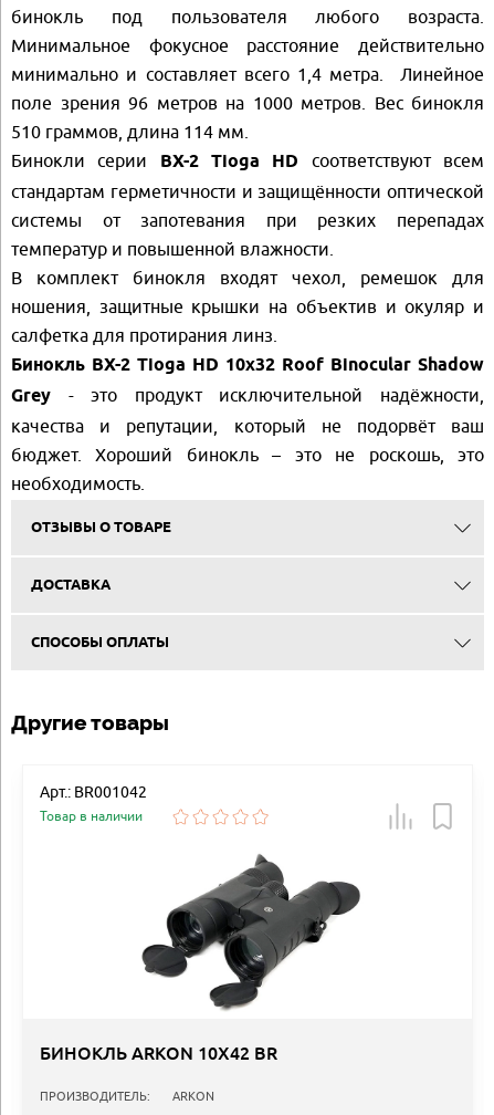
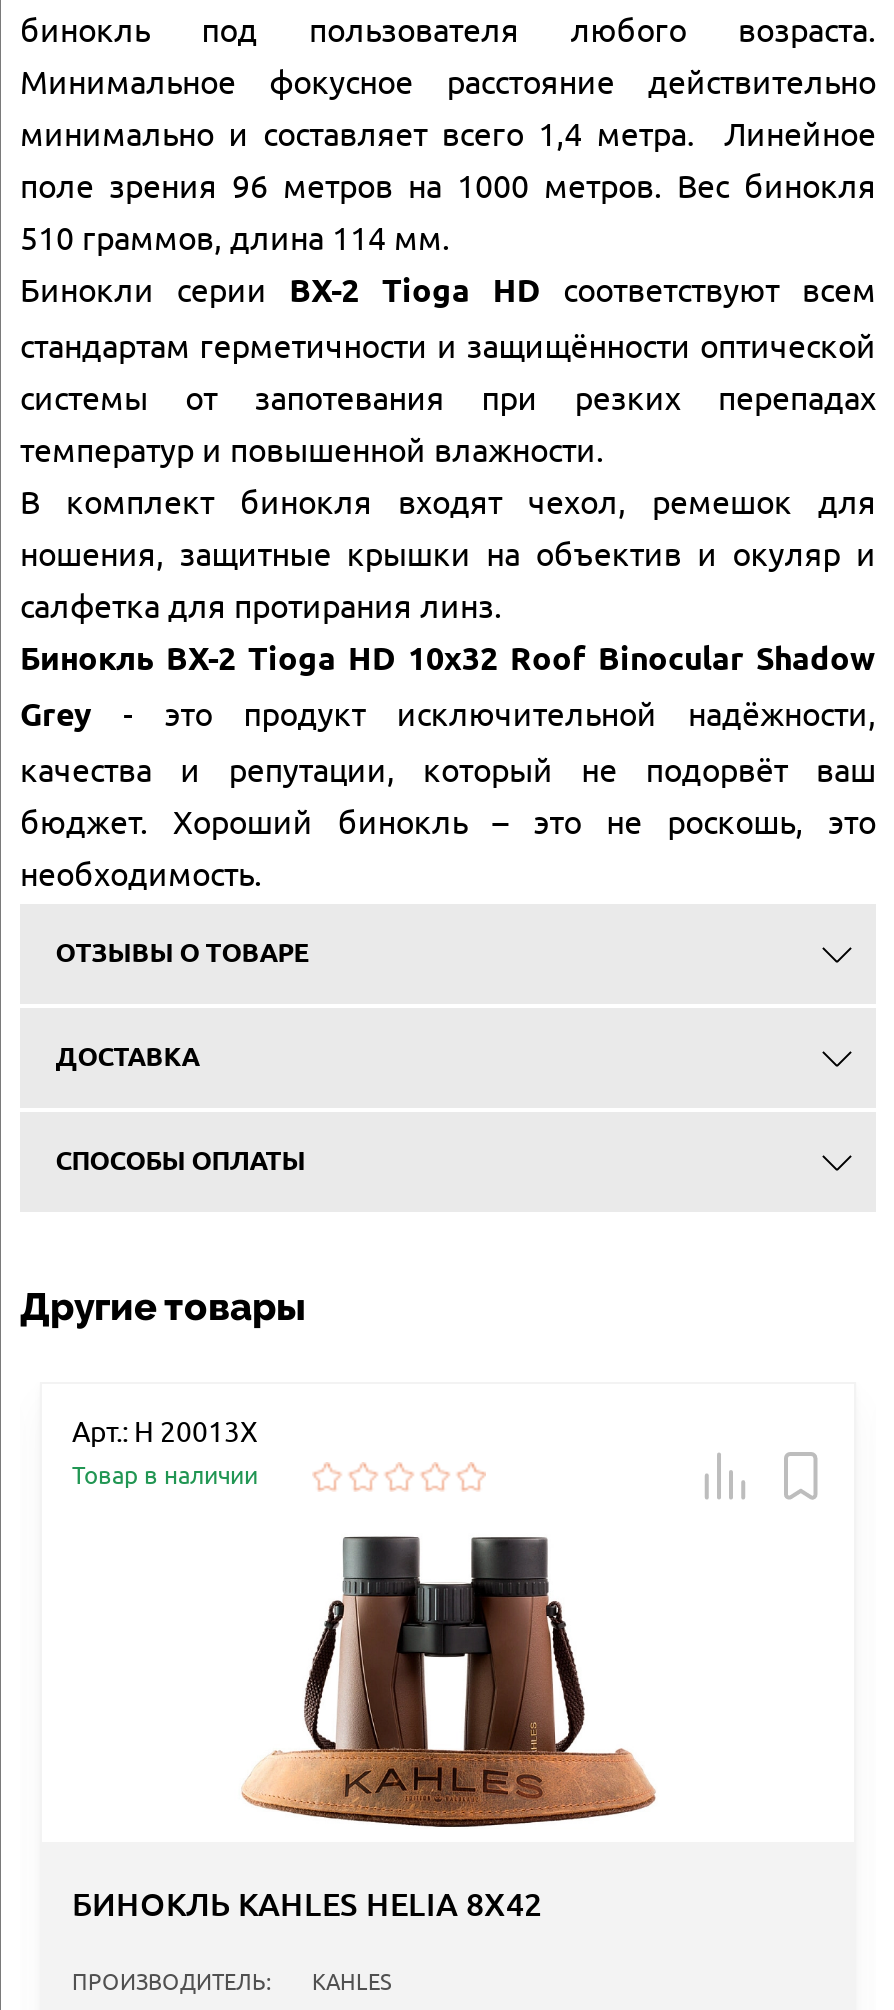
- Арт.: BR001042
+ Арт.: Н 20013Х

- [image]
- БИНОКЛЬ ARKON 10X42 BR
+ [image]
+ БИНОКЛЬ KAHLES HELIA 8X42

- ARKON
+ KAHLES
